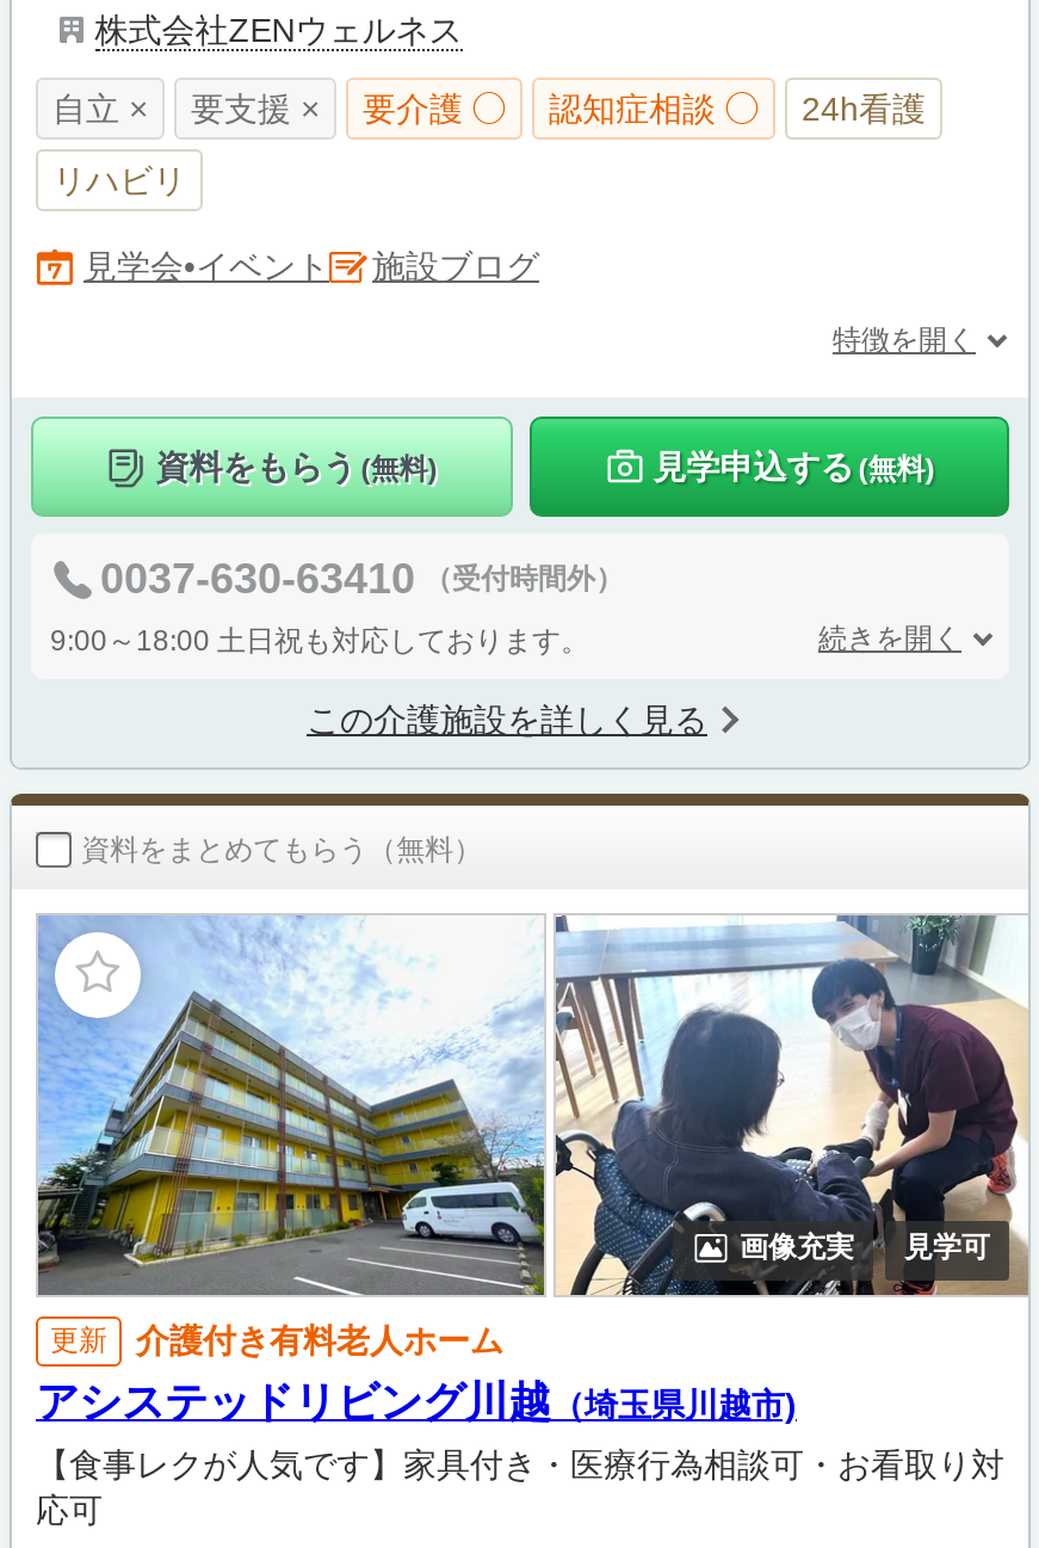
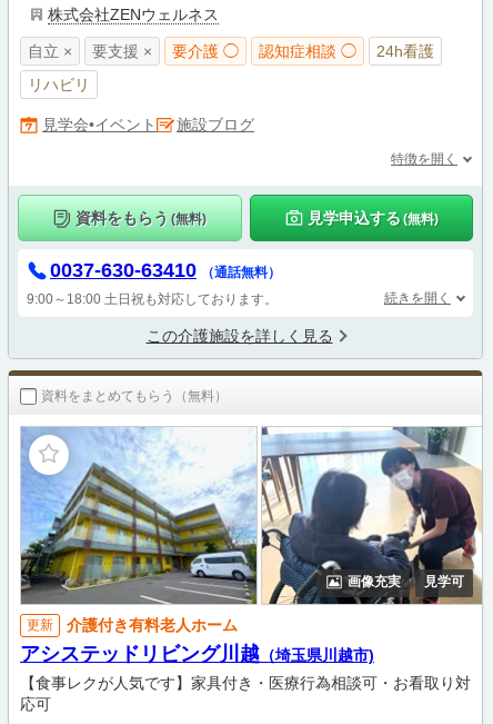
- 0037-630-63410 （受付時間外）
+ 0037-630-63410 （通話無料）
